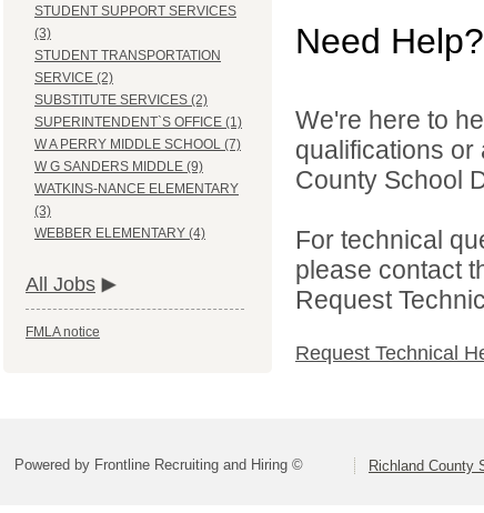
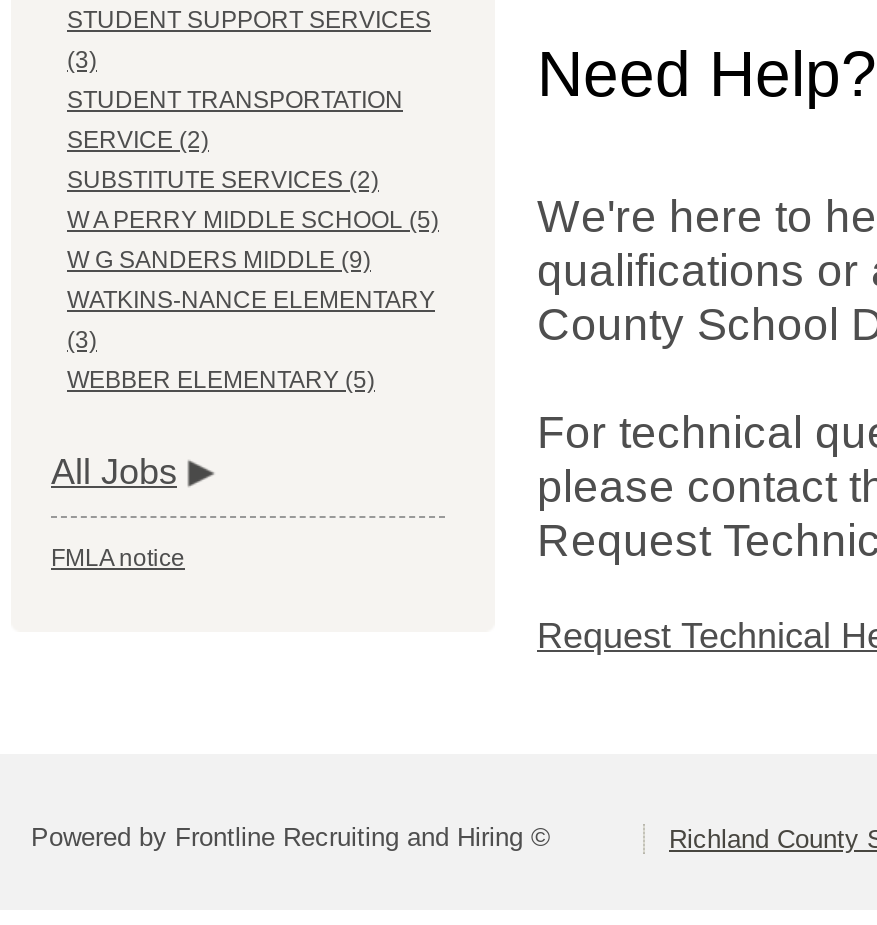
- SUPERINTENDENT`S OFFICE (1)
- W A PERRY MIDDLE SCHOOL (7)
+ W A PERRY MIDDLE SCHOOL (5)

moved up: W G SANDERS MIDDLE (9) | WATKINS-NANCE ELEMENTARY | (3)

- WEBBER ELEMENTARY (4)
+ WEBBER ELEMENTARY (5)

moved up: All Jobs | FMLA notice
